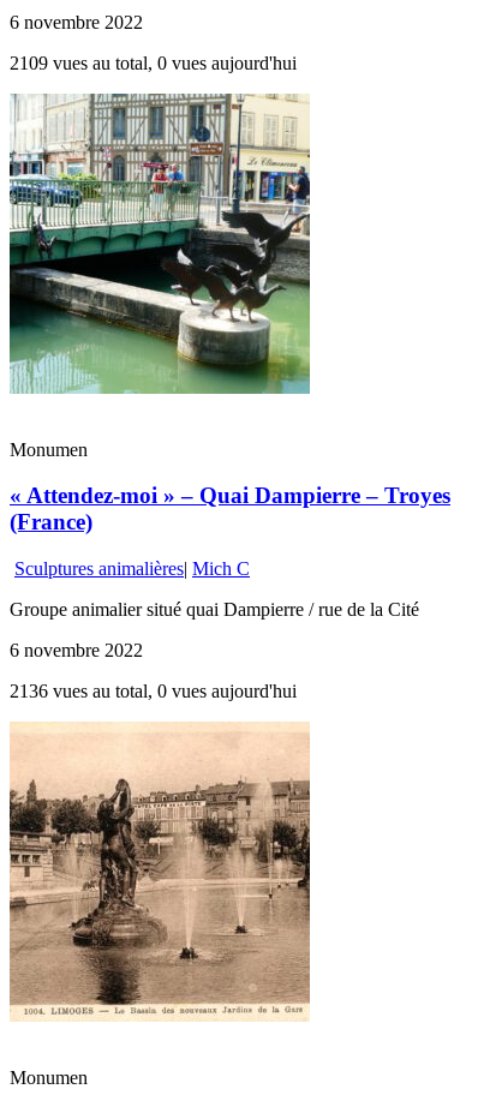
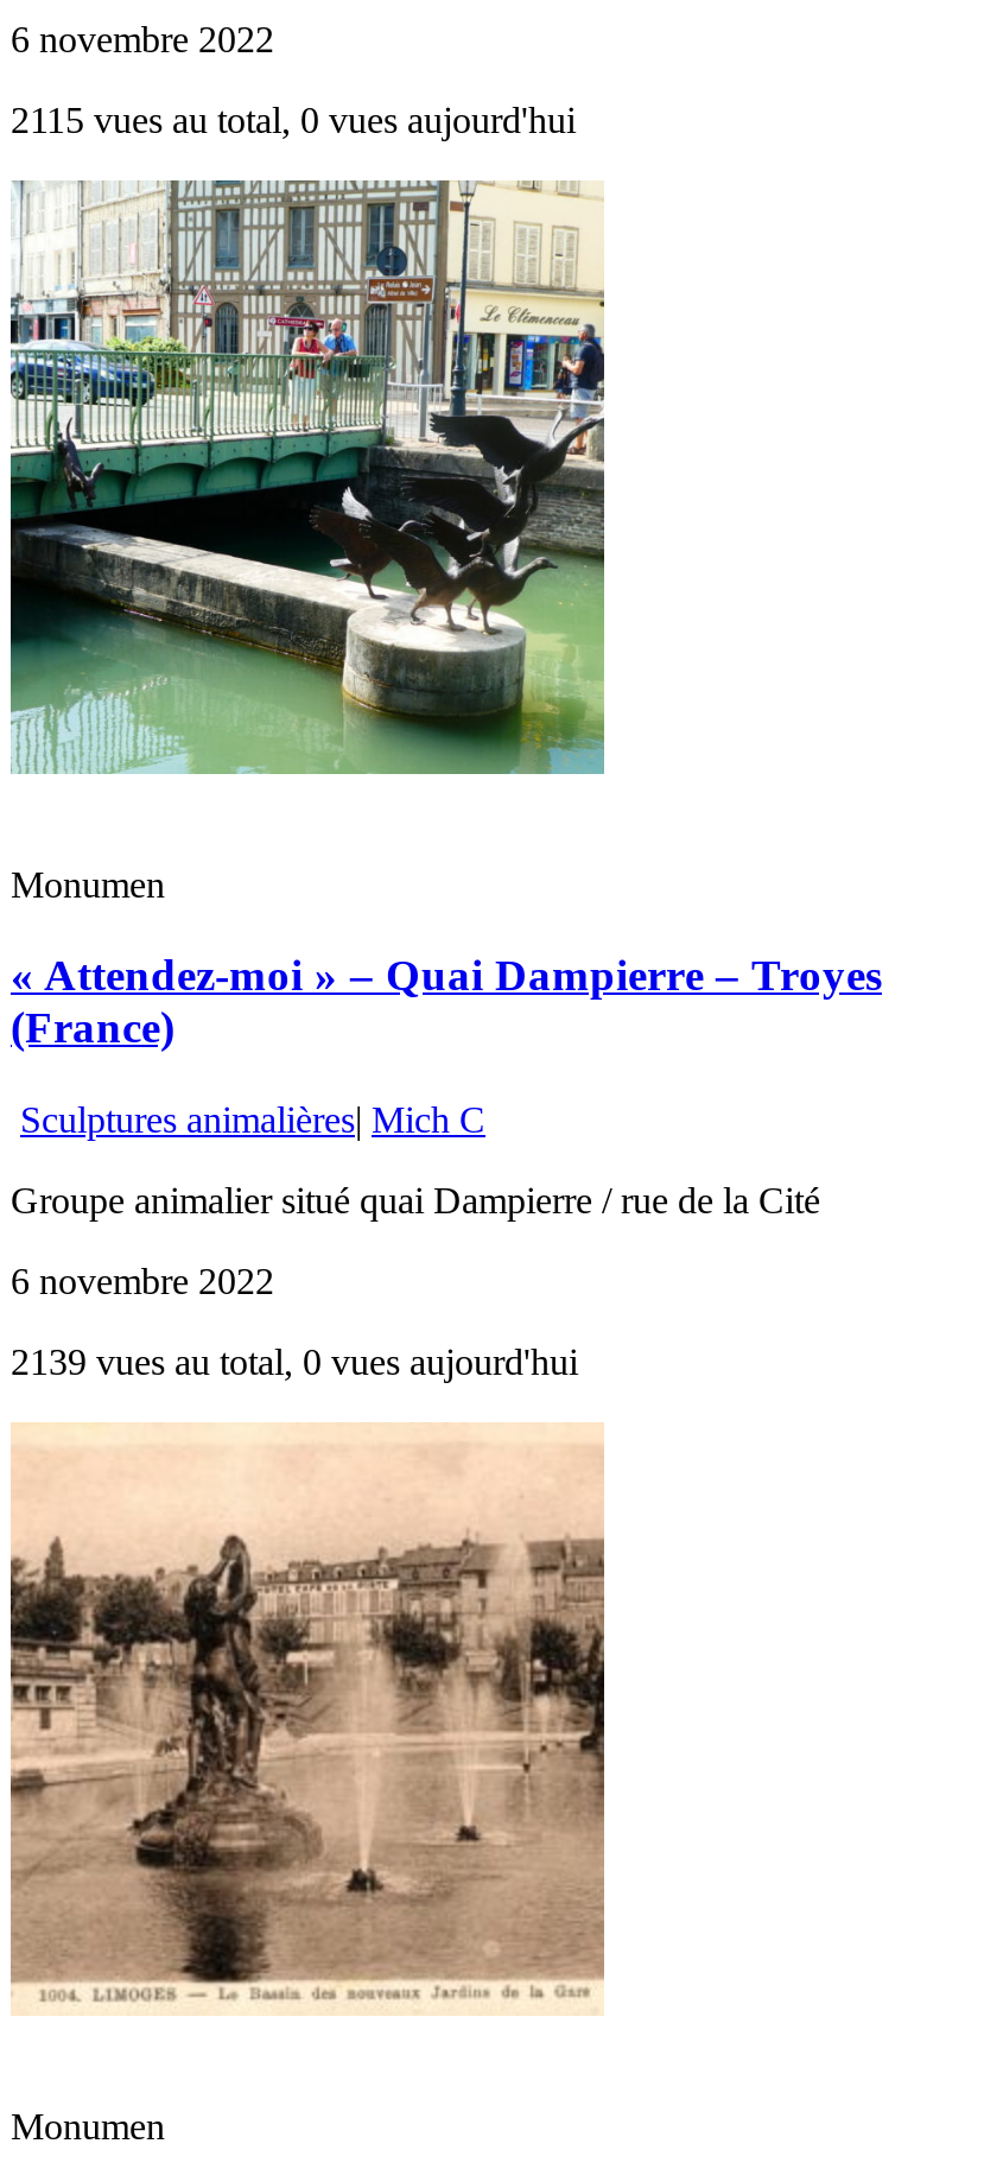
- 2109 vues au total, 0 vues aujourd'hui
+ 2115 vues au total, 0 vues aujourd'hui

- 2136 vues au total, 0 vues aujourd'hui
+ 2139 vues au total, 0 vues aujourd'hui
